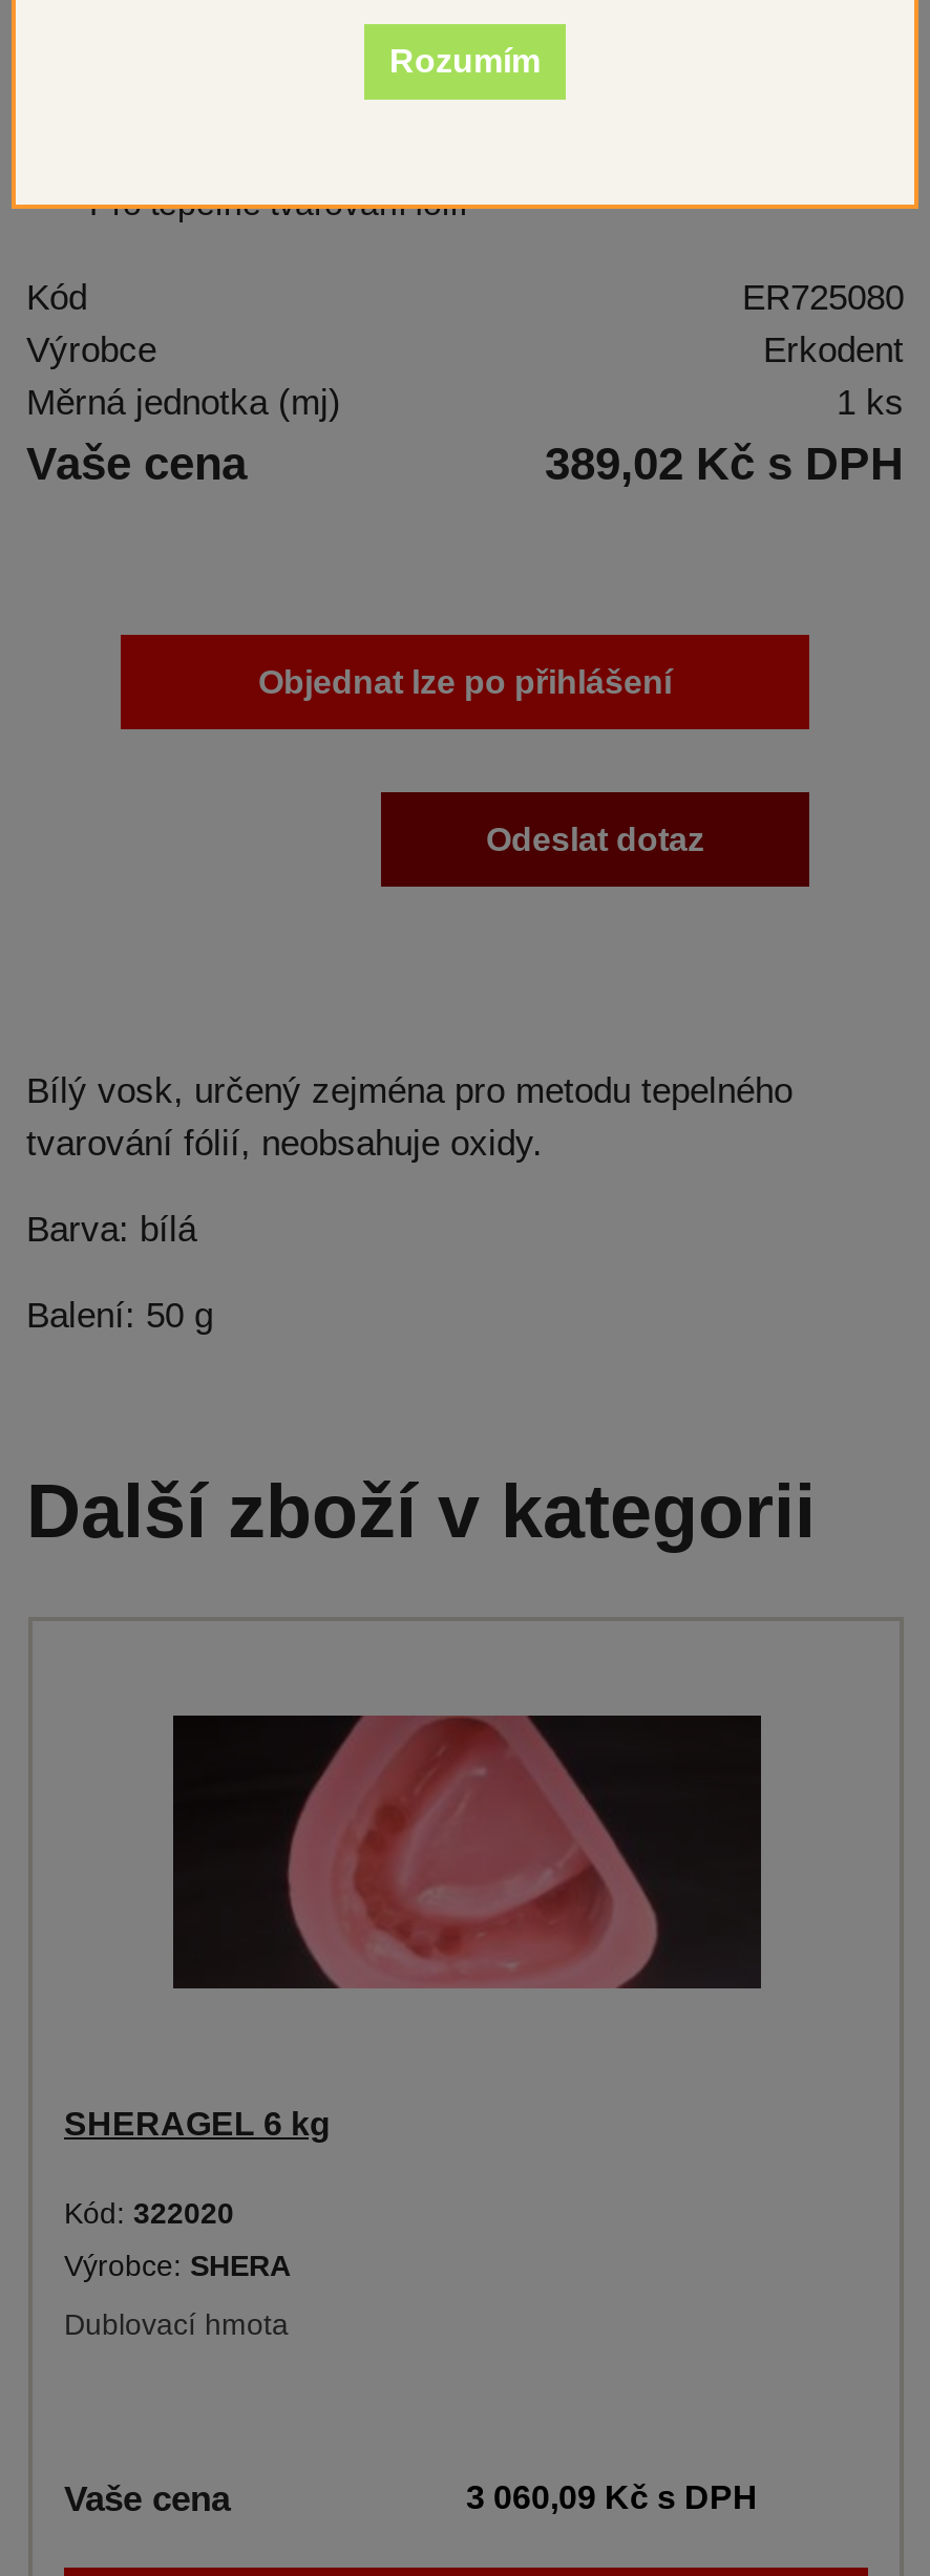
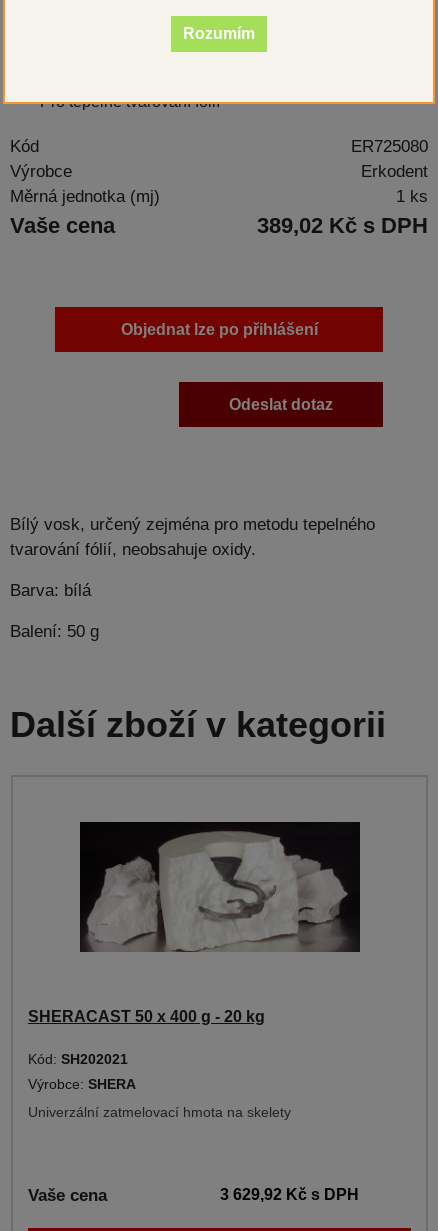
- [image]
+ [image]

- SHERAGEL 6 kg
+ SHERACAST 50 x 400 g - 20 kg

- Kód: 322020
+ Kód: SH202021

- Dublovací hmota
+ Univerzální zatmelovací hmota na skelety

- 3 060,09 Kč s DPH
+ 3 629,92 Kč s DPH
